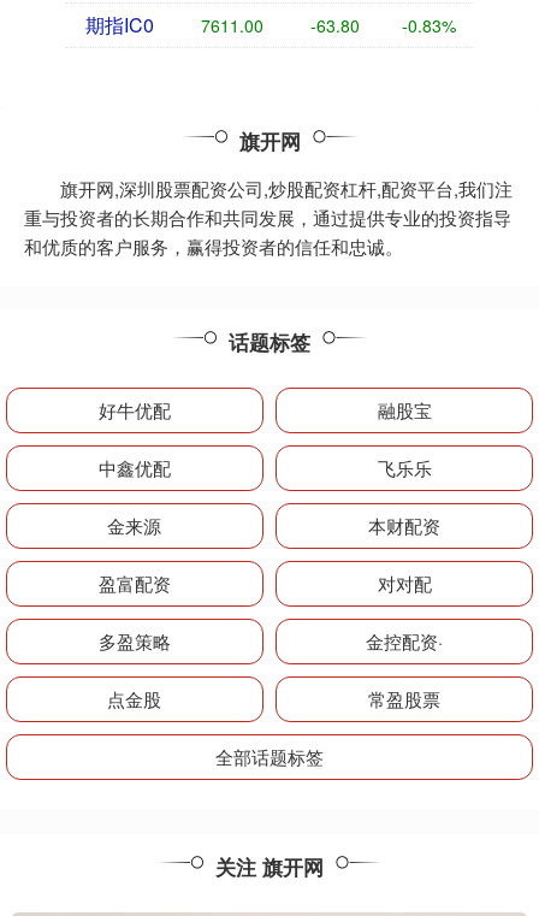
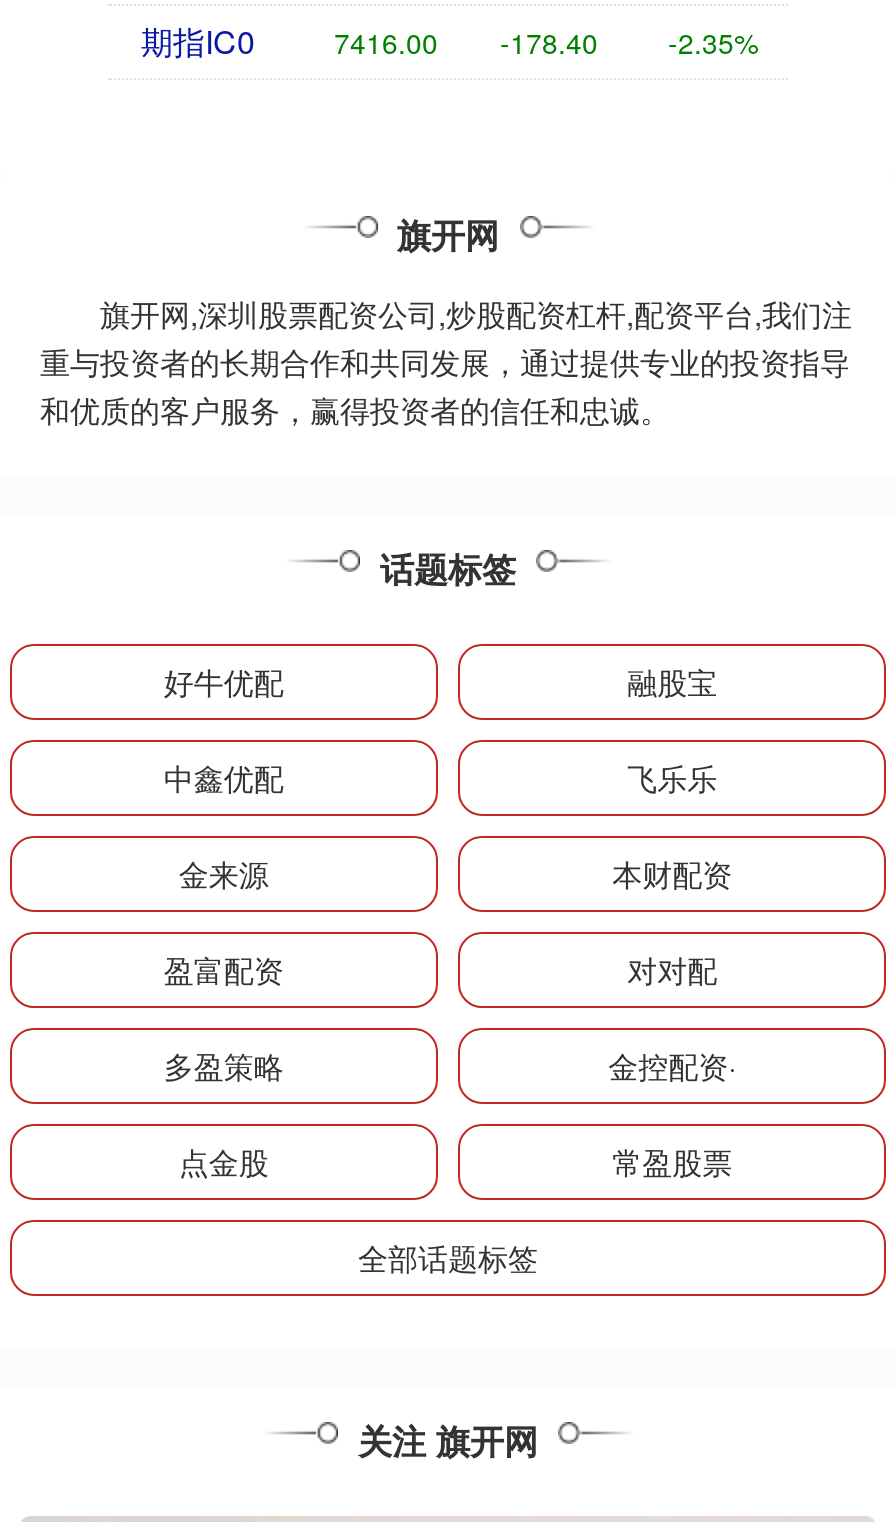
- 7611.00
+ 7416.00

- -63.80
+ -178.40

- -0.83%
+ -2.35%
